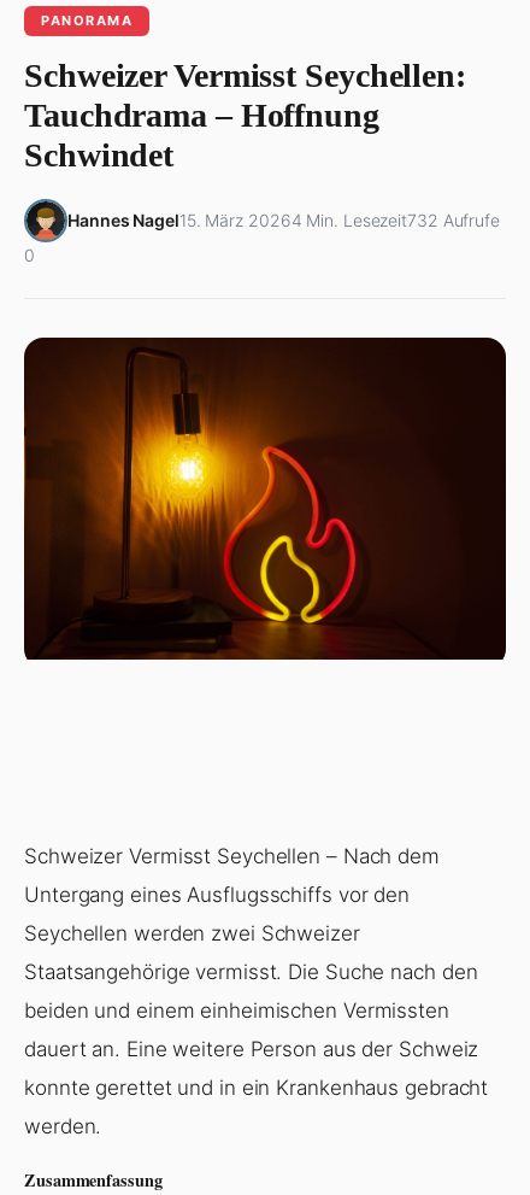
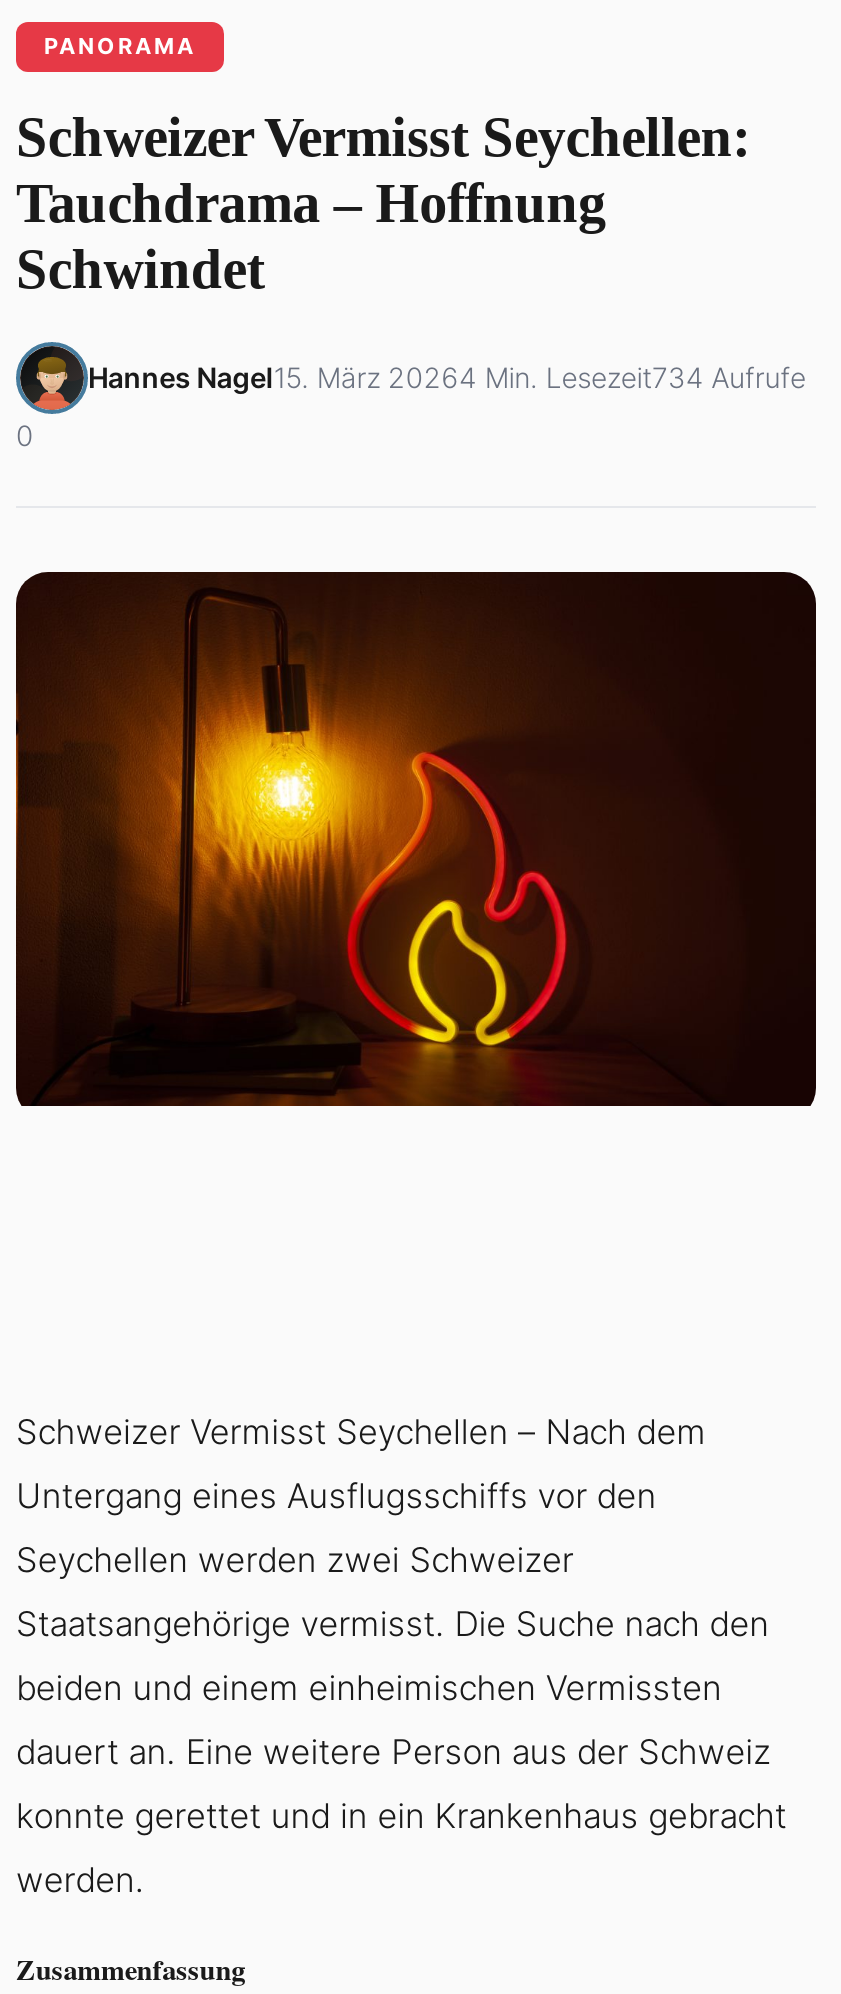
- Hannes Nagel 15. März 20264 Min. Lesezeit732 Aufrufe
+ Hannes Nagel 15. März 20264 Min. Lesezeit734 Aufrufe
